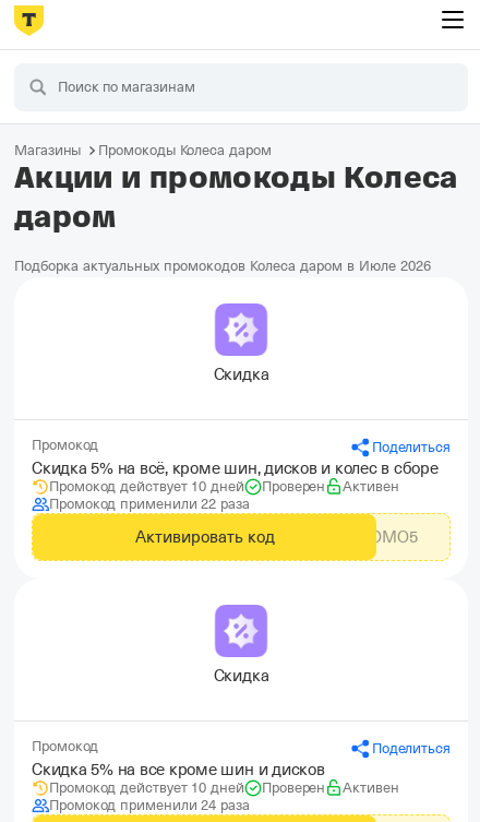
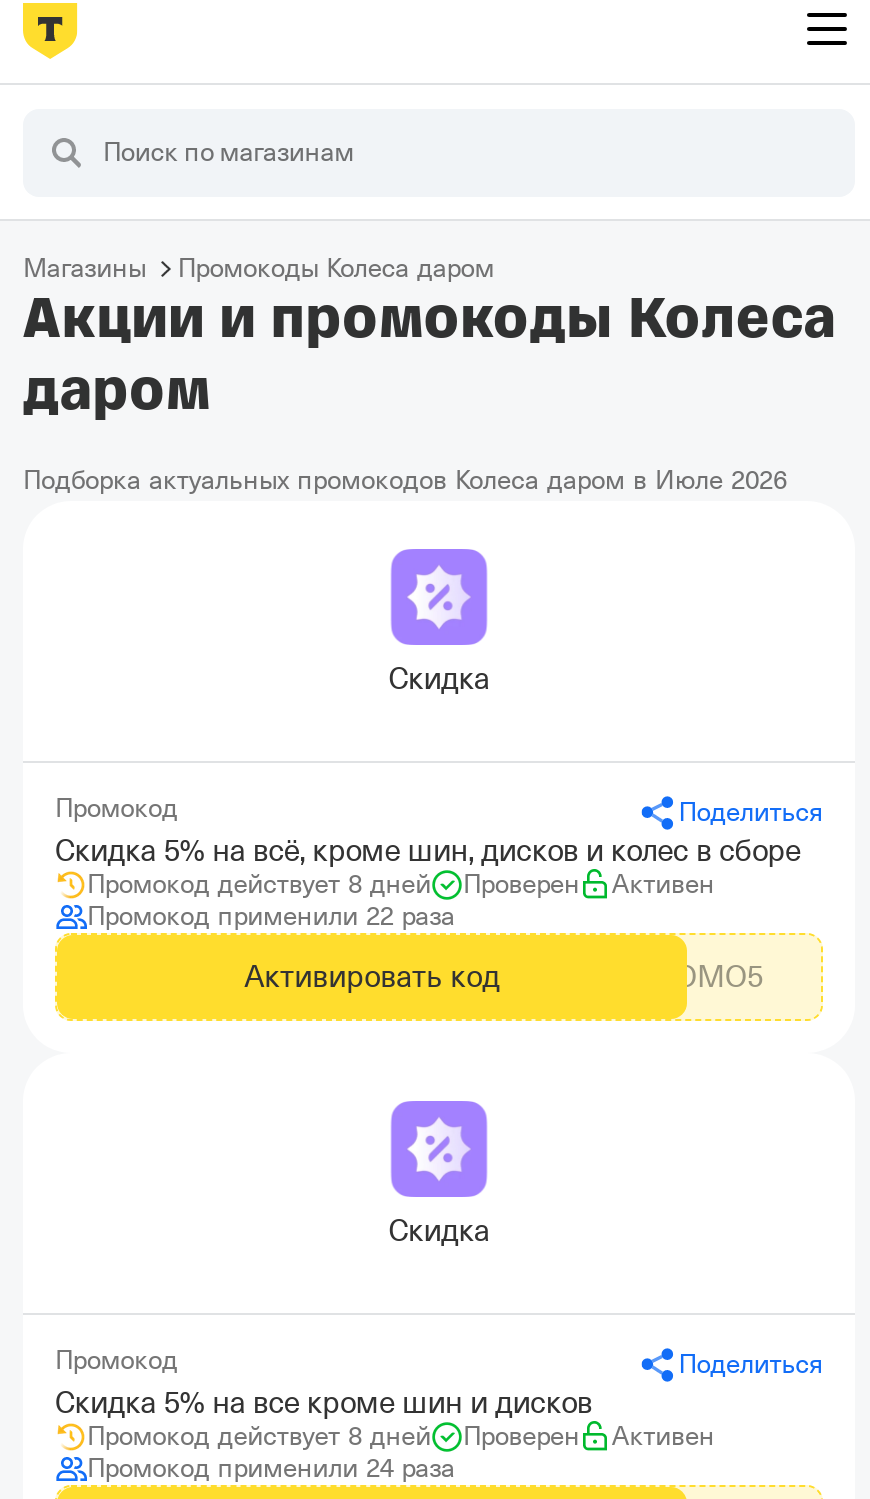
- Промокод действует 10 дней
+ Промокод действует 8 дней

- Промокод действует 10 дней
+ Промокод действует 8 дней
